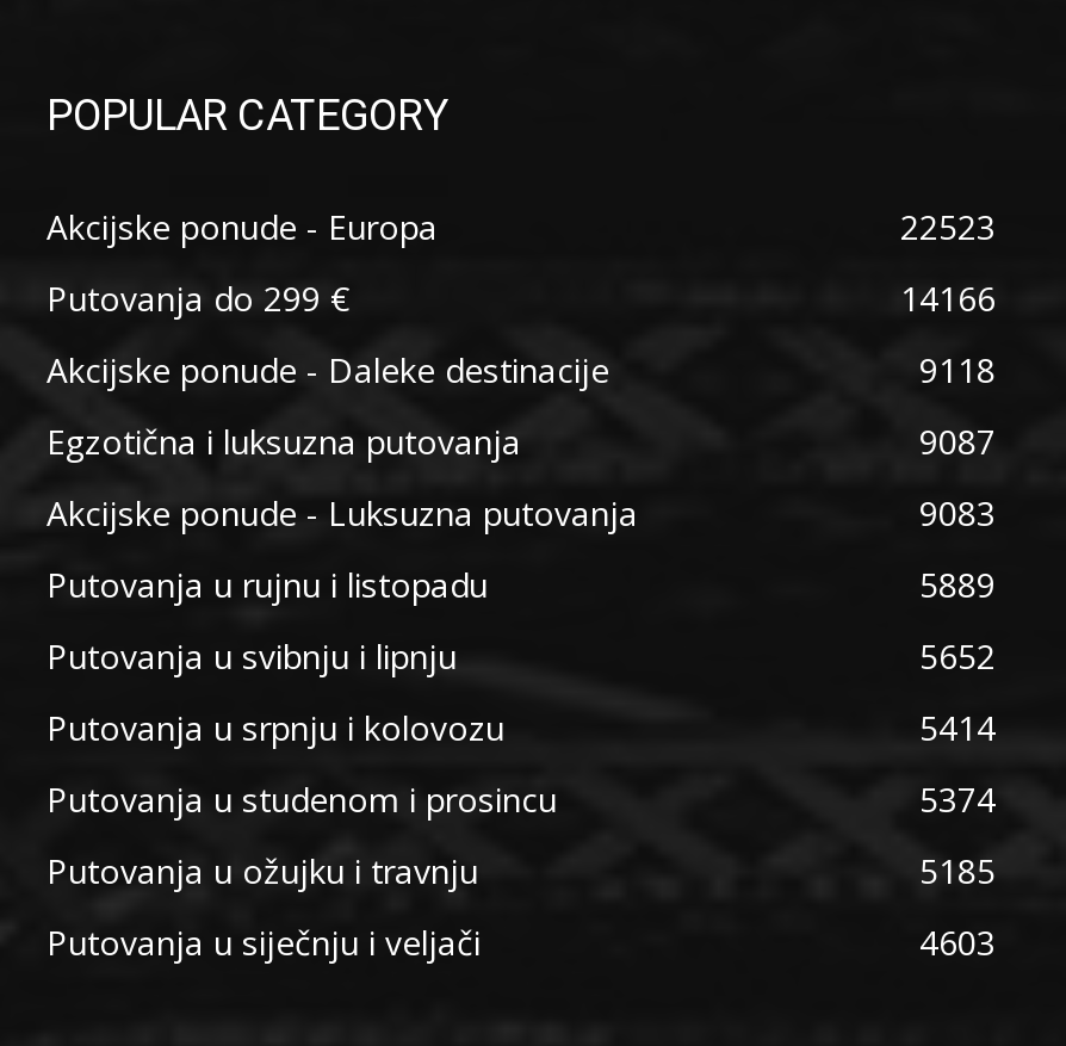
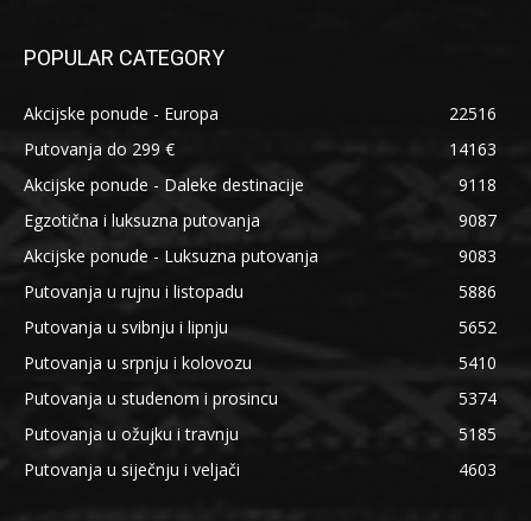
- 22523
+ 22516

- 14166
+ 14163

- 5889
+ 5886

- 5414
+ 5410
